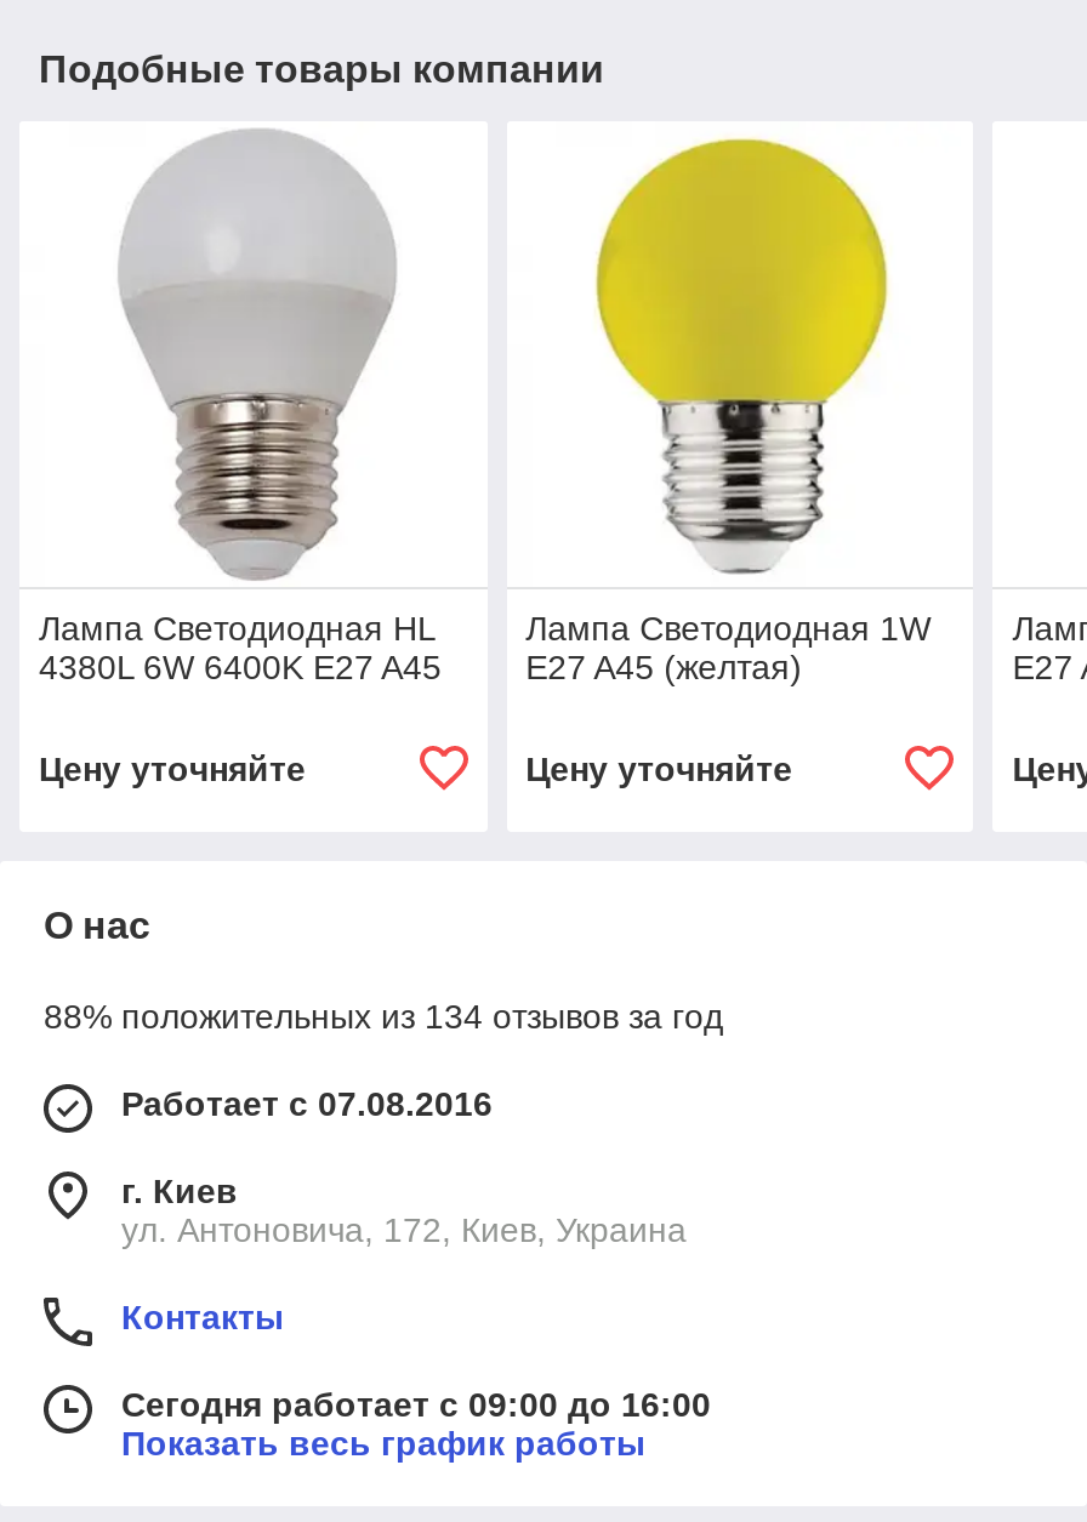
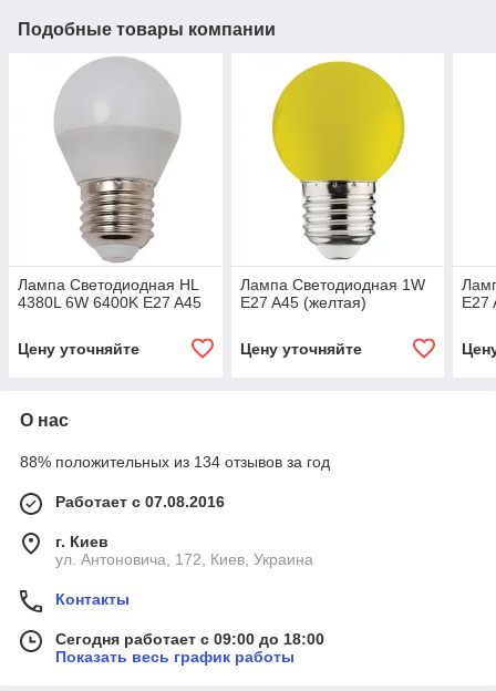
- Сегодня работает с 09:00 до 16:00
+ Сегодня работает с 09:00 до 18:00
